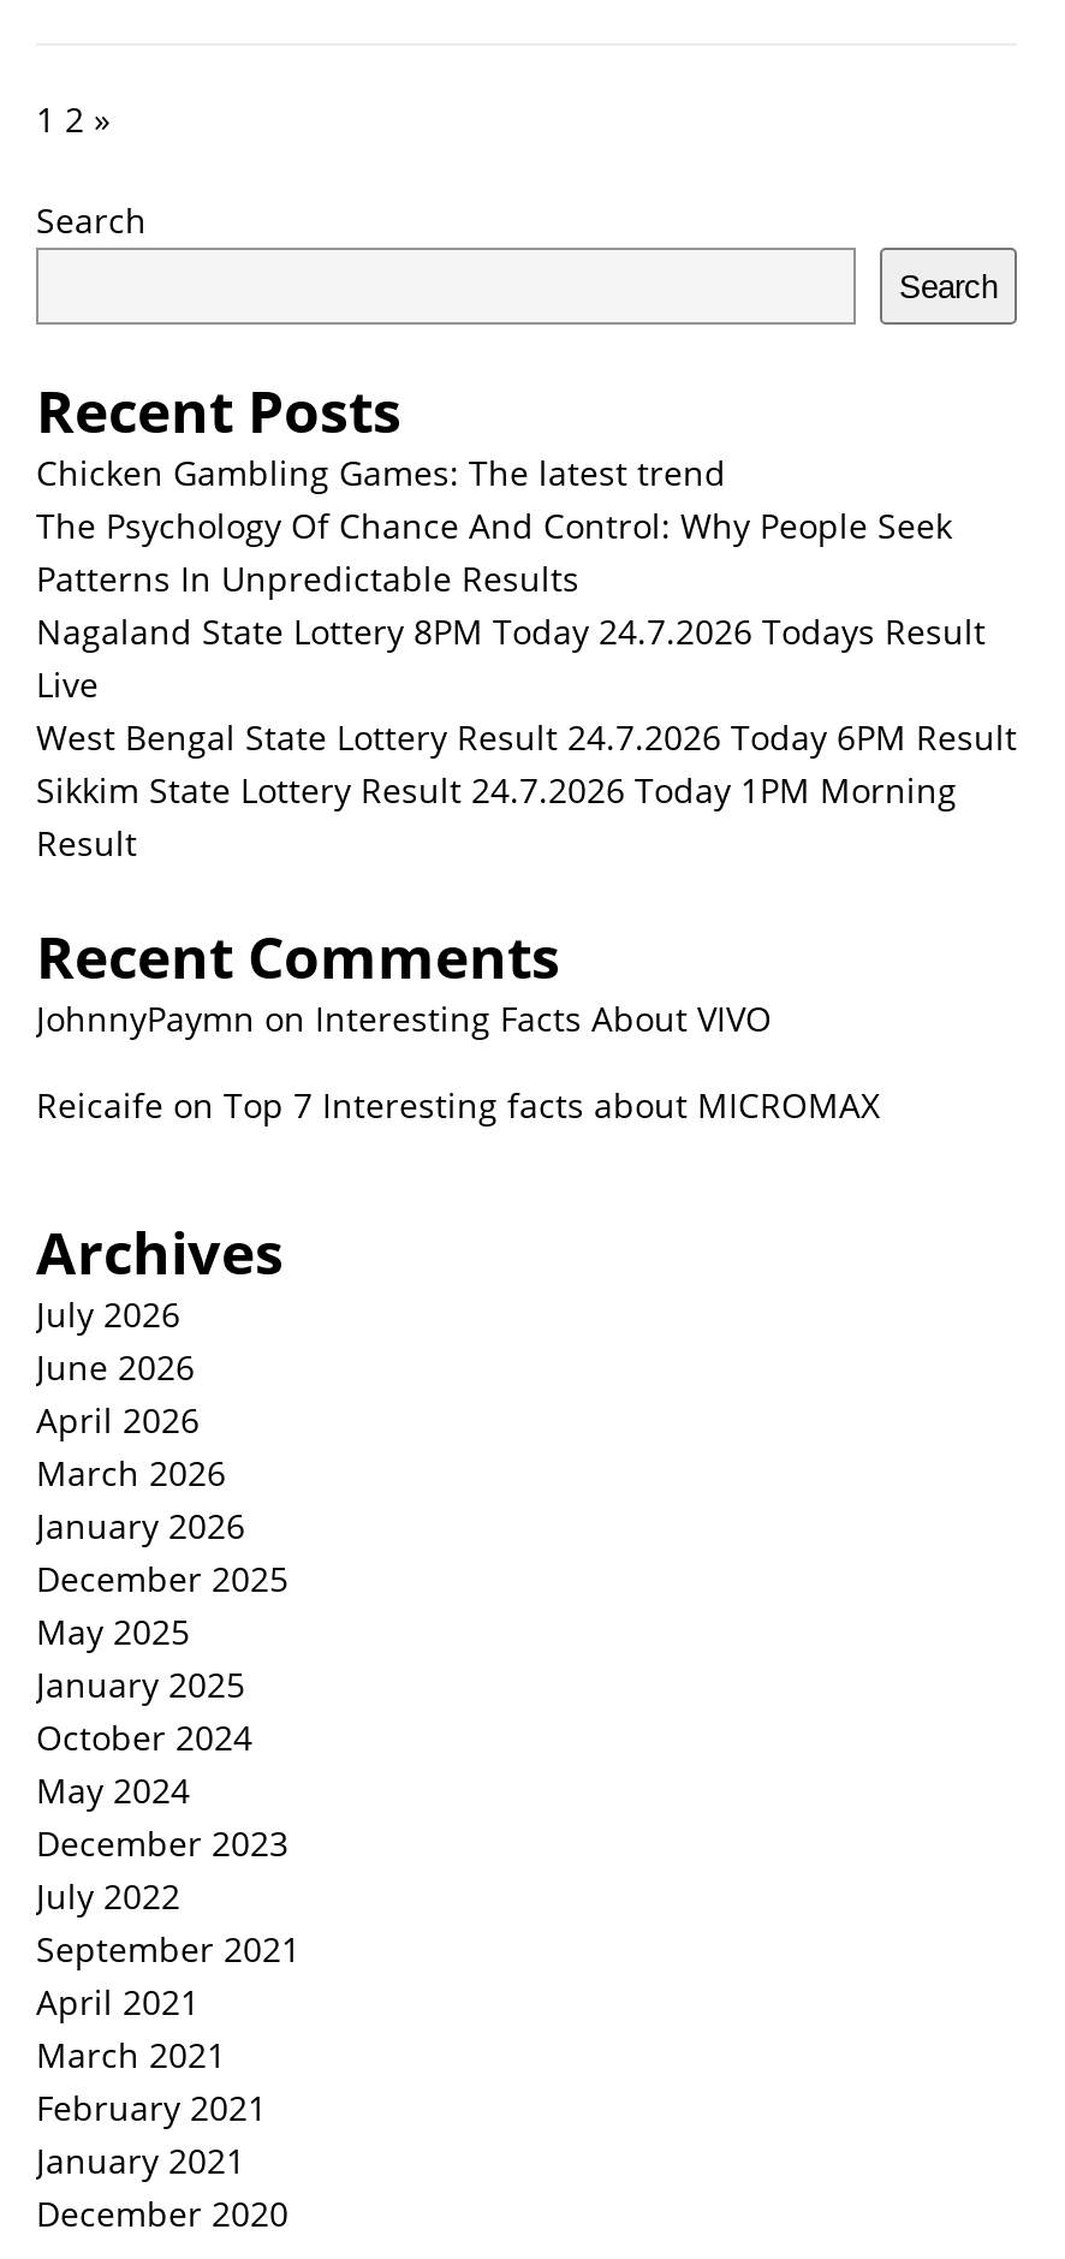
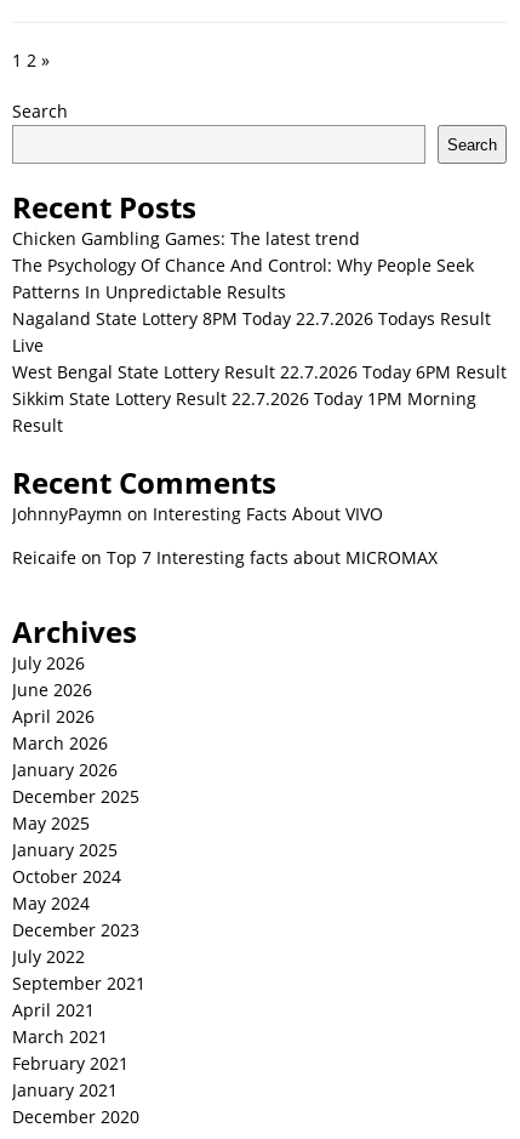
- Nagaland State Lottery 8PM Today 24.7.2026 Todays Result
+ Nagaland State Lottery 8PM Today 22.7.2026 Todays Result

- West Bengal State Lottery Result 24.7.2026 Today 6PM Result
+ West Bengal State Lottery Result 22.7.2026 Today 6PM Result

- Sikkim State Lottery Result 24.7.2026 Today 1PM Morning
+ Sikkim State Lottery Result 22.7.2026 Today 1PM Morning
